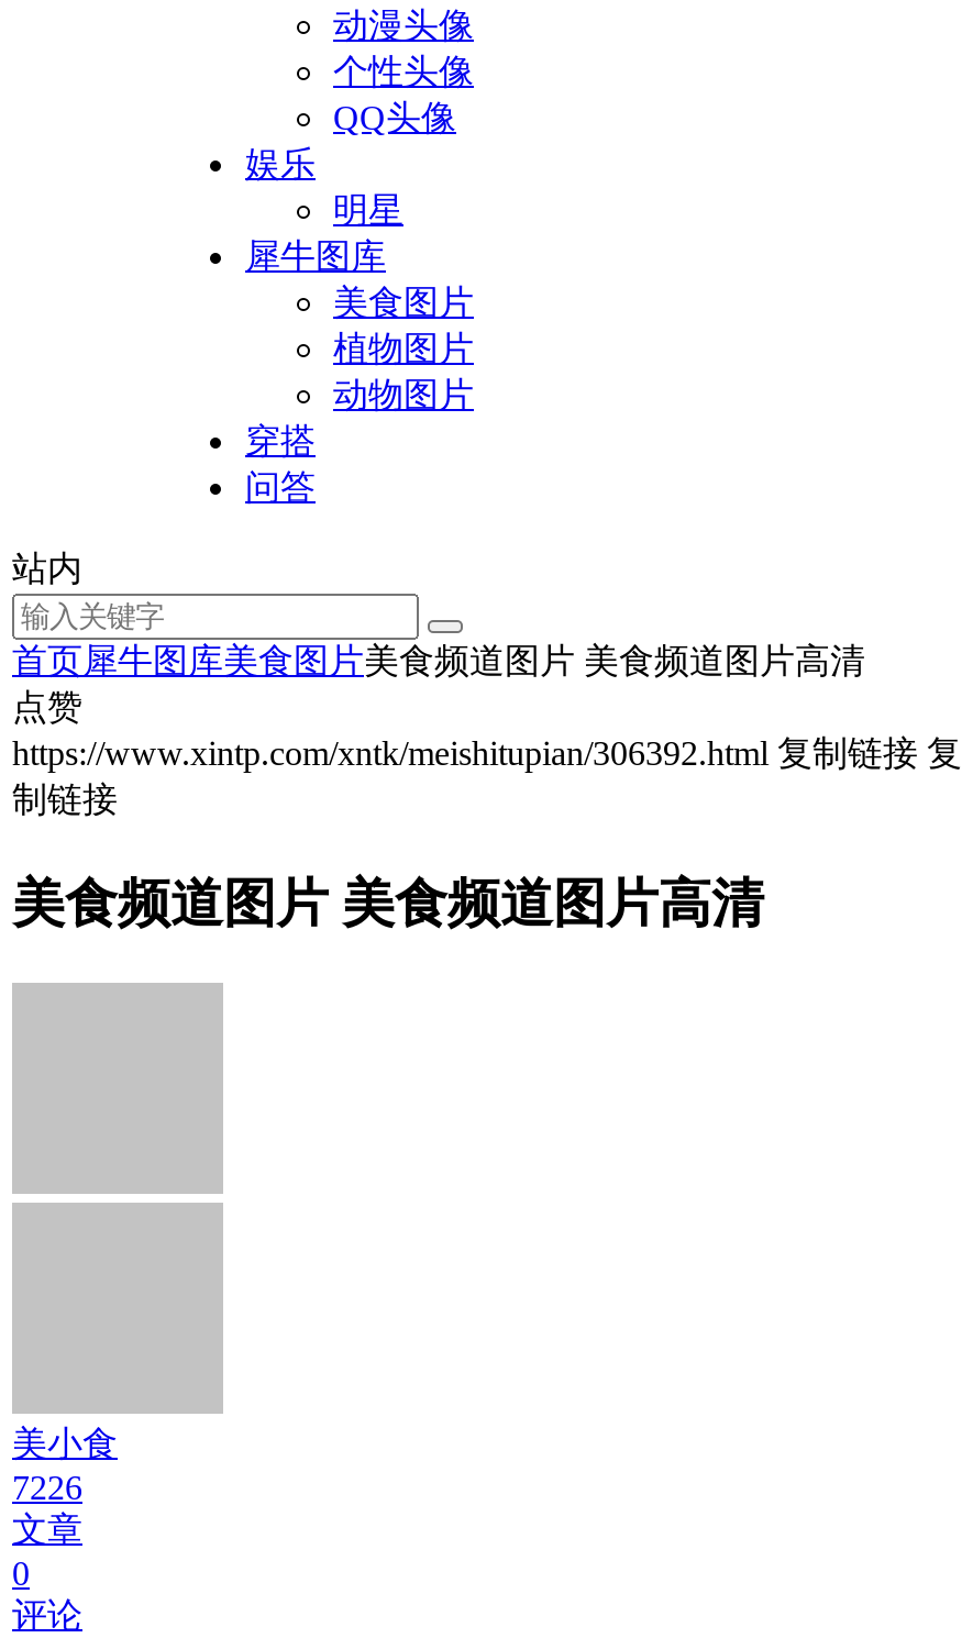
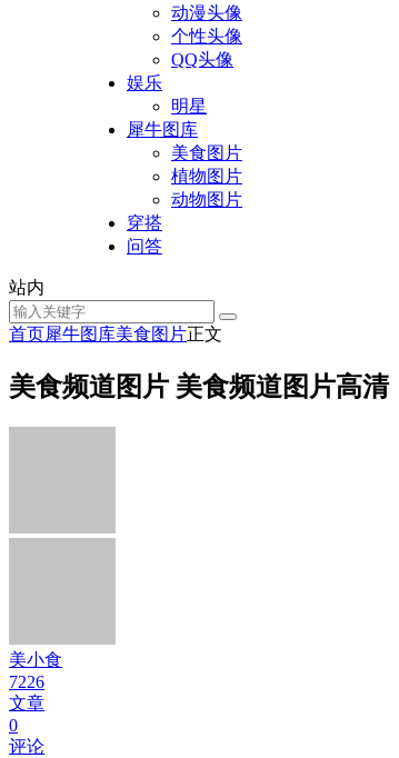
- 首页犀牛图库美食图片美食频道图片 美食频道图片高清
- 点赞
- https://www.xintp.com/xntk/meishitupian/306392.html 复制链接 复
- 制链接
+ 首页犀牛图库美食图片正文
